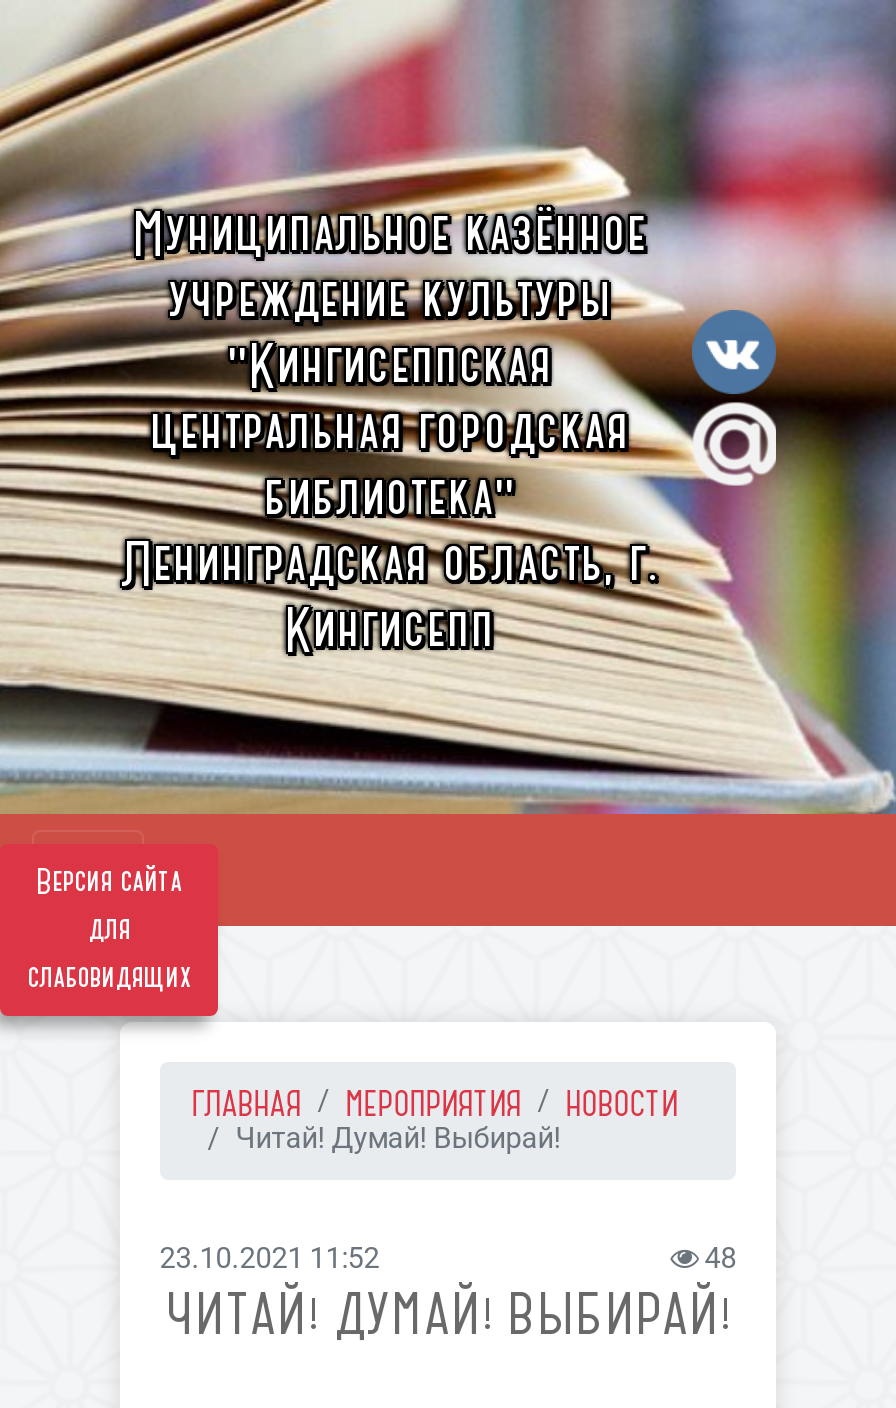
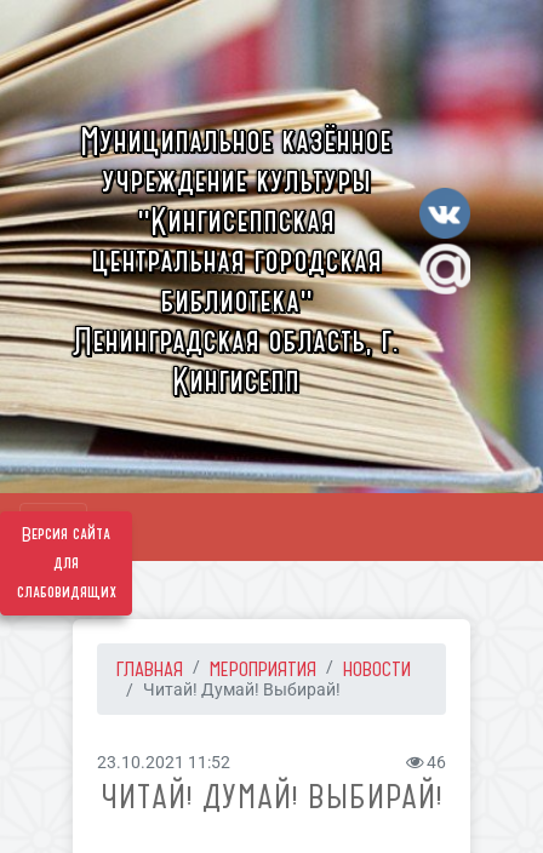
- 48
+ 46
